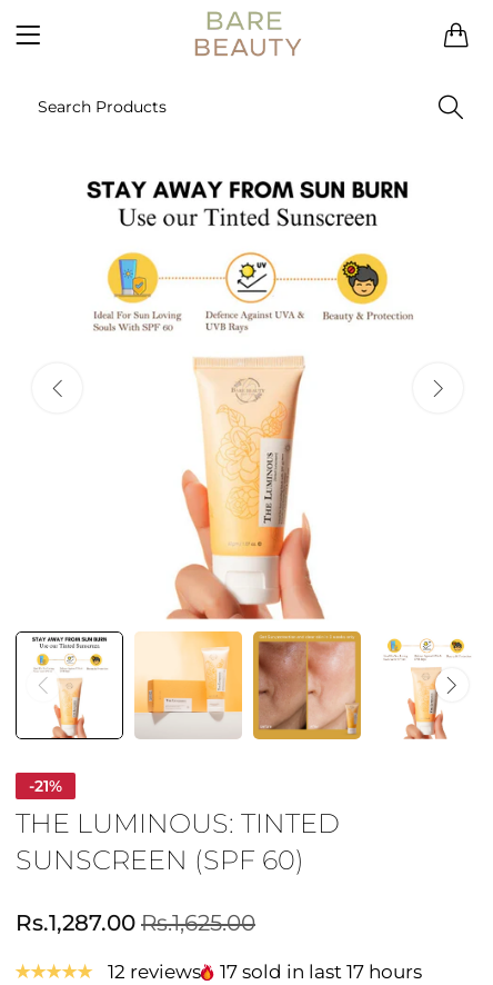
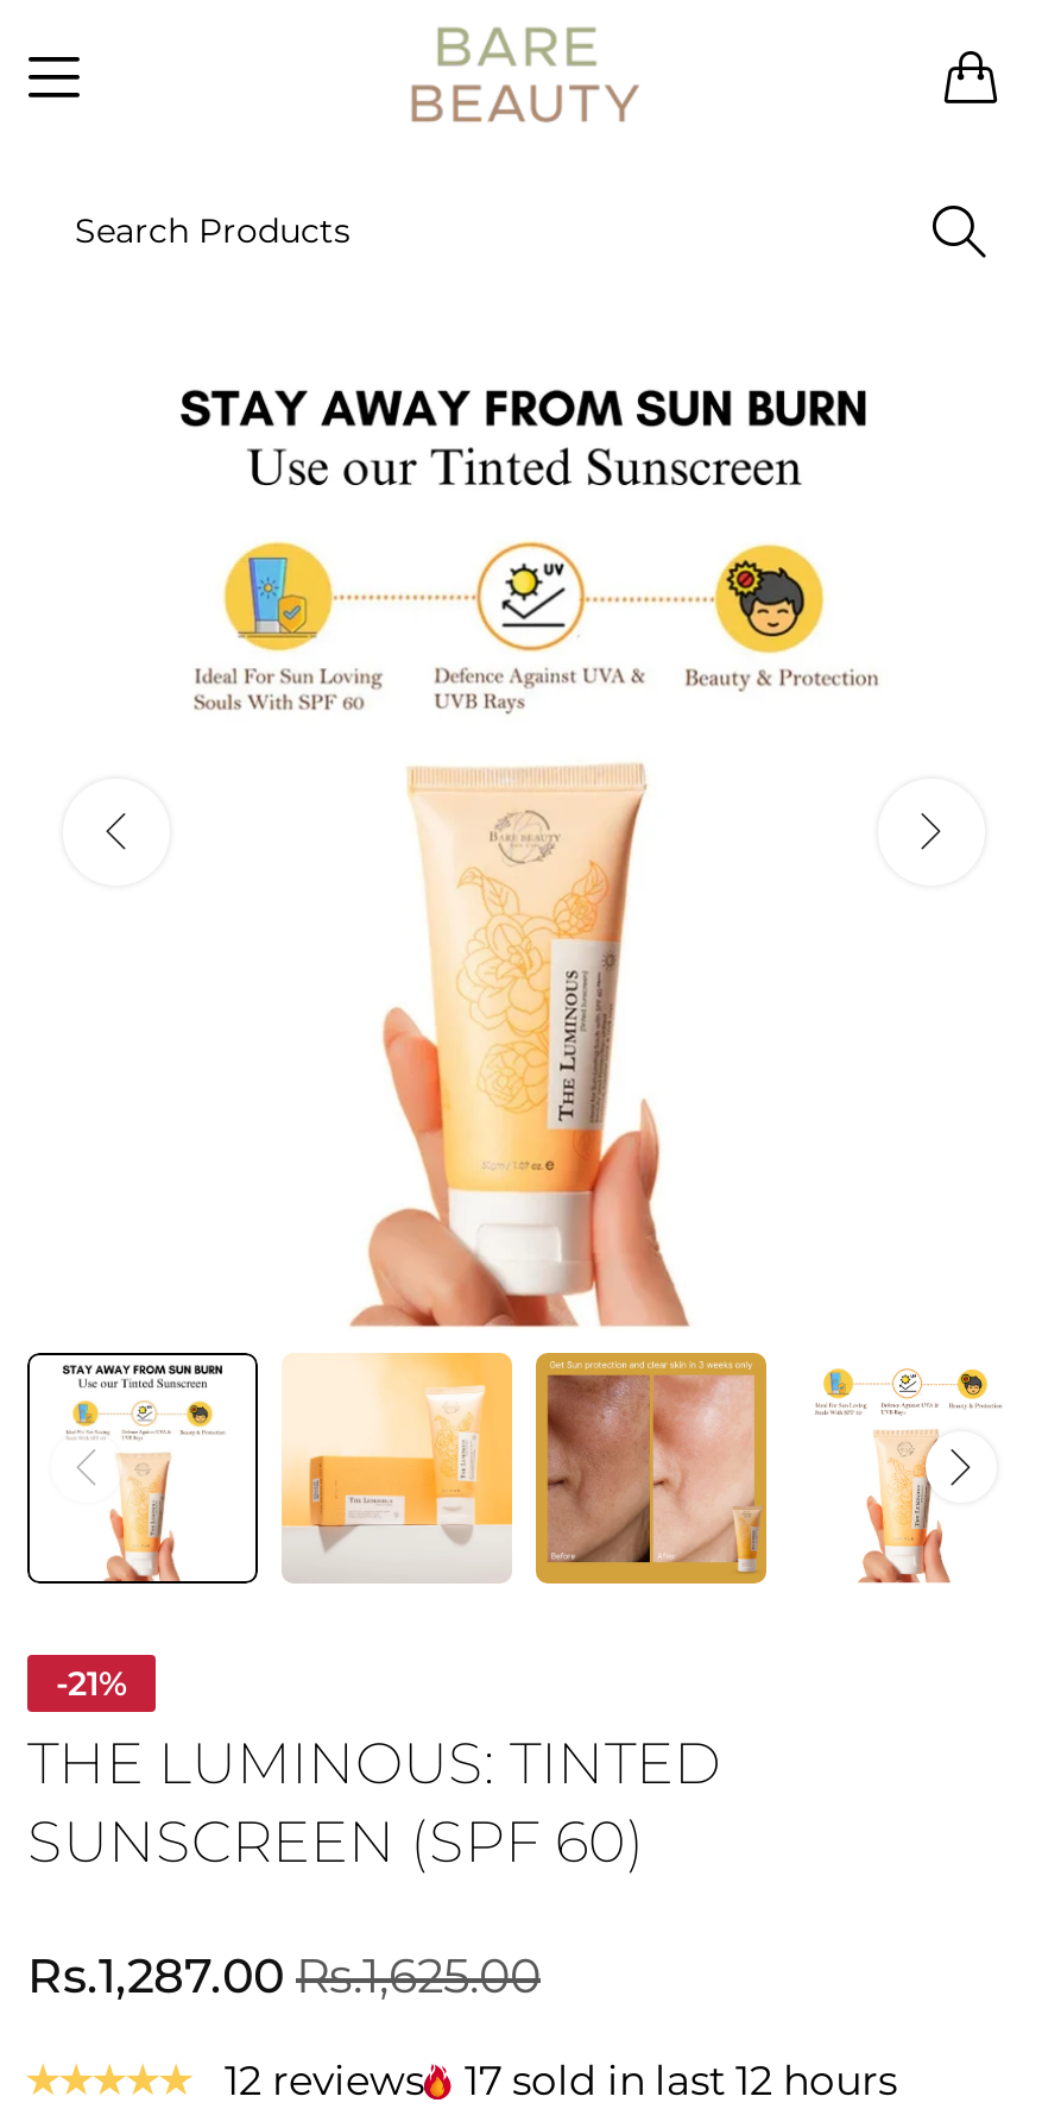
- 17 sold in last 17 hours
+ 17 sold in last 12 hours
